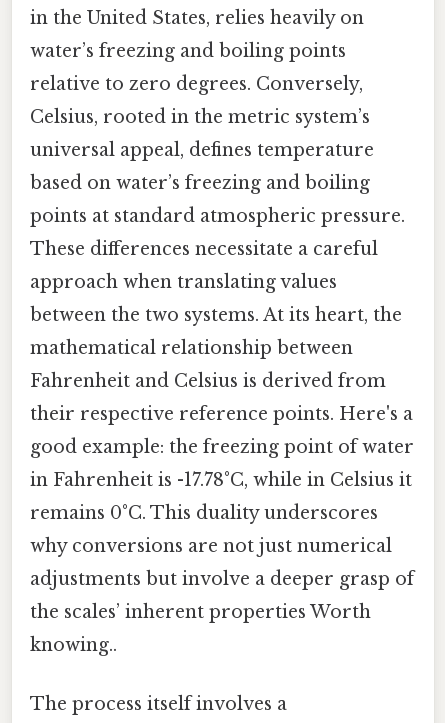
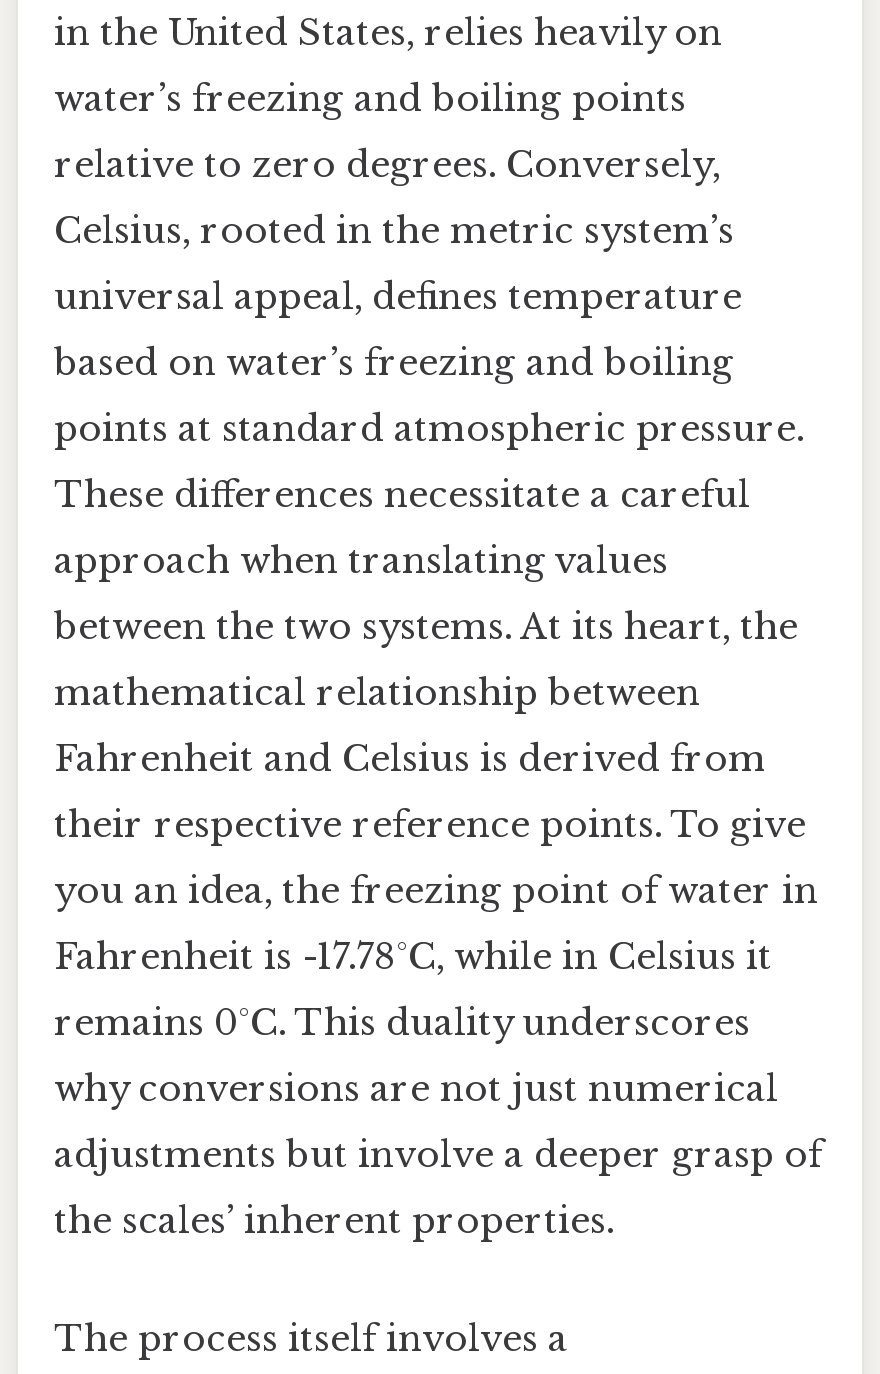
- their respective reference points. Here's a
+ their respective reference points. To give

- good example: the freezing point of water
+ you an idea, the freezing point of water in

- in Fahrenheit is -17.78°C, while in Celsius it
+ Fahrenheit is -17.78°C, while in Celsius it

- the scales’ inherent properties Worth
- knowing..
+ the scales’ inherent properties.
